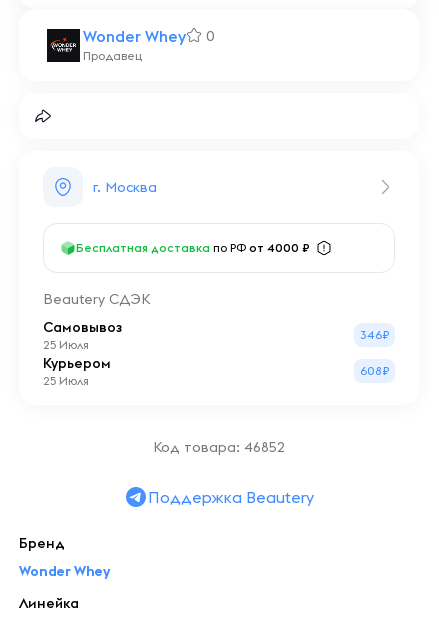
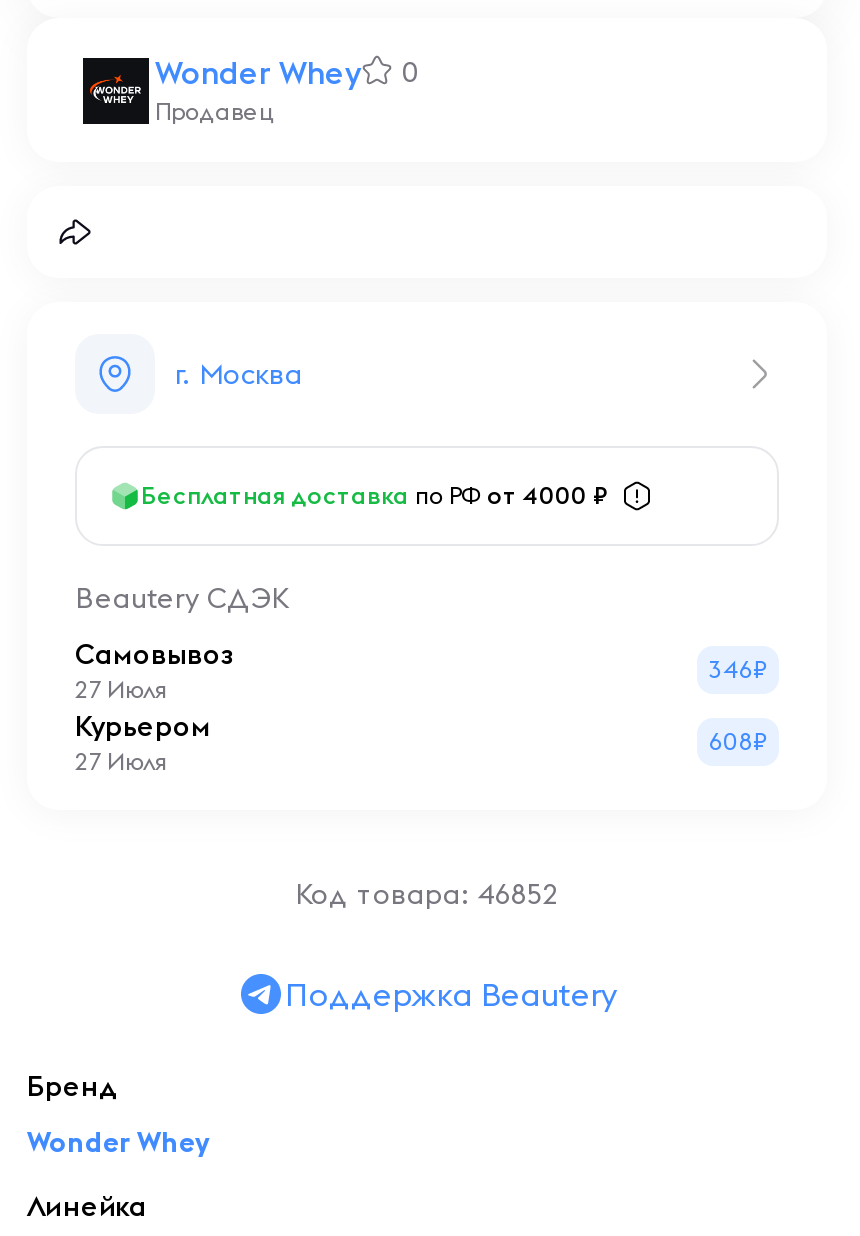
- 25 Июля
+ 27 Июля

- 25 Июля
+ 27 Июля
